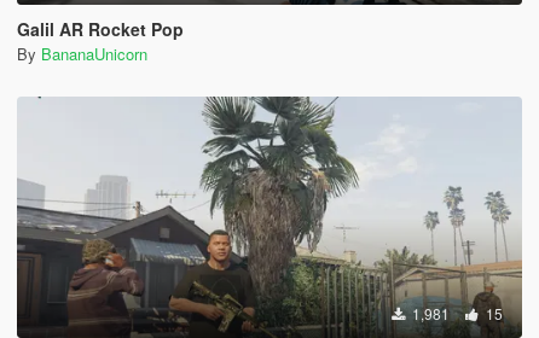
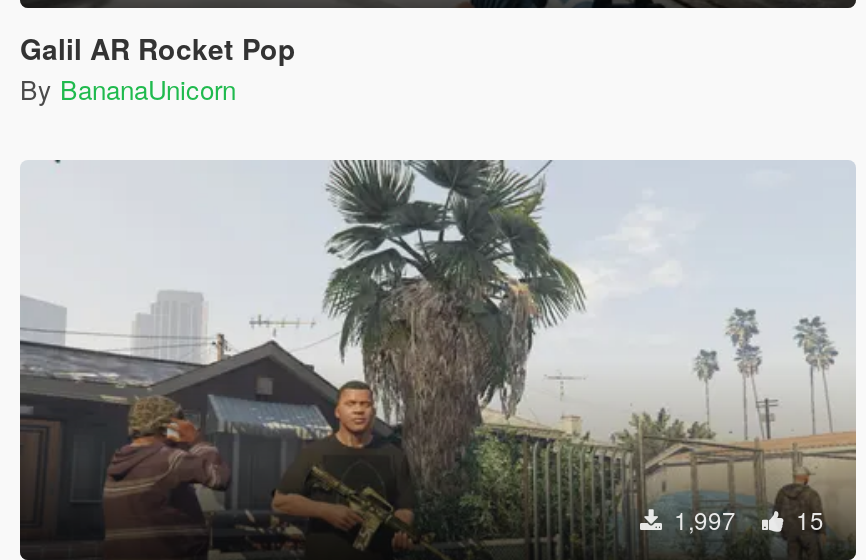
- 1,981 15
+ 1,997 15
